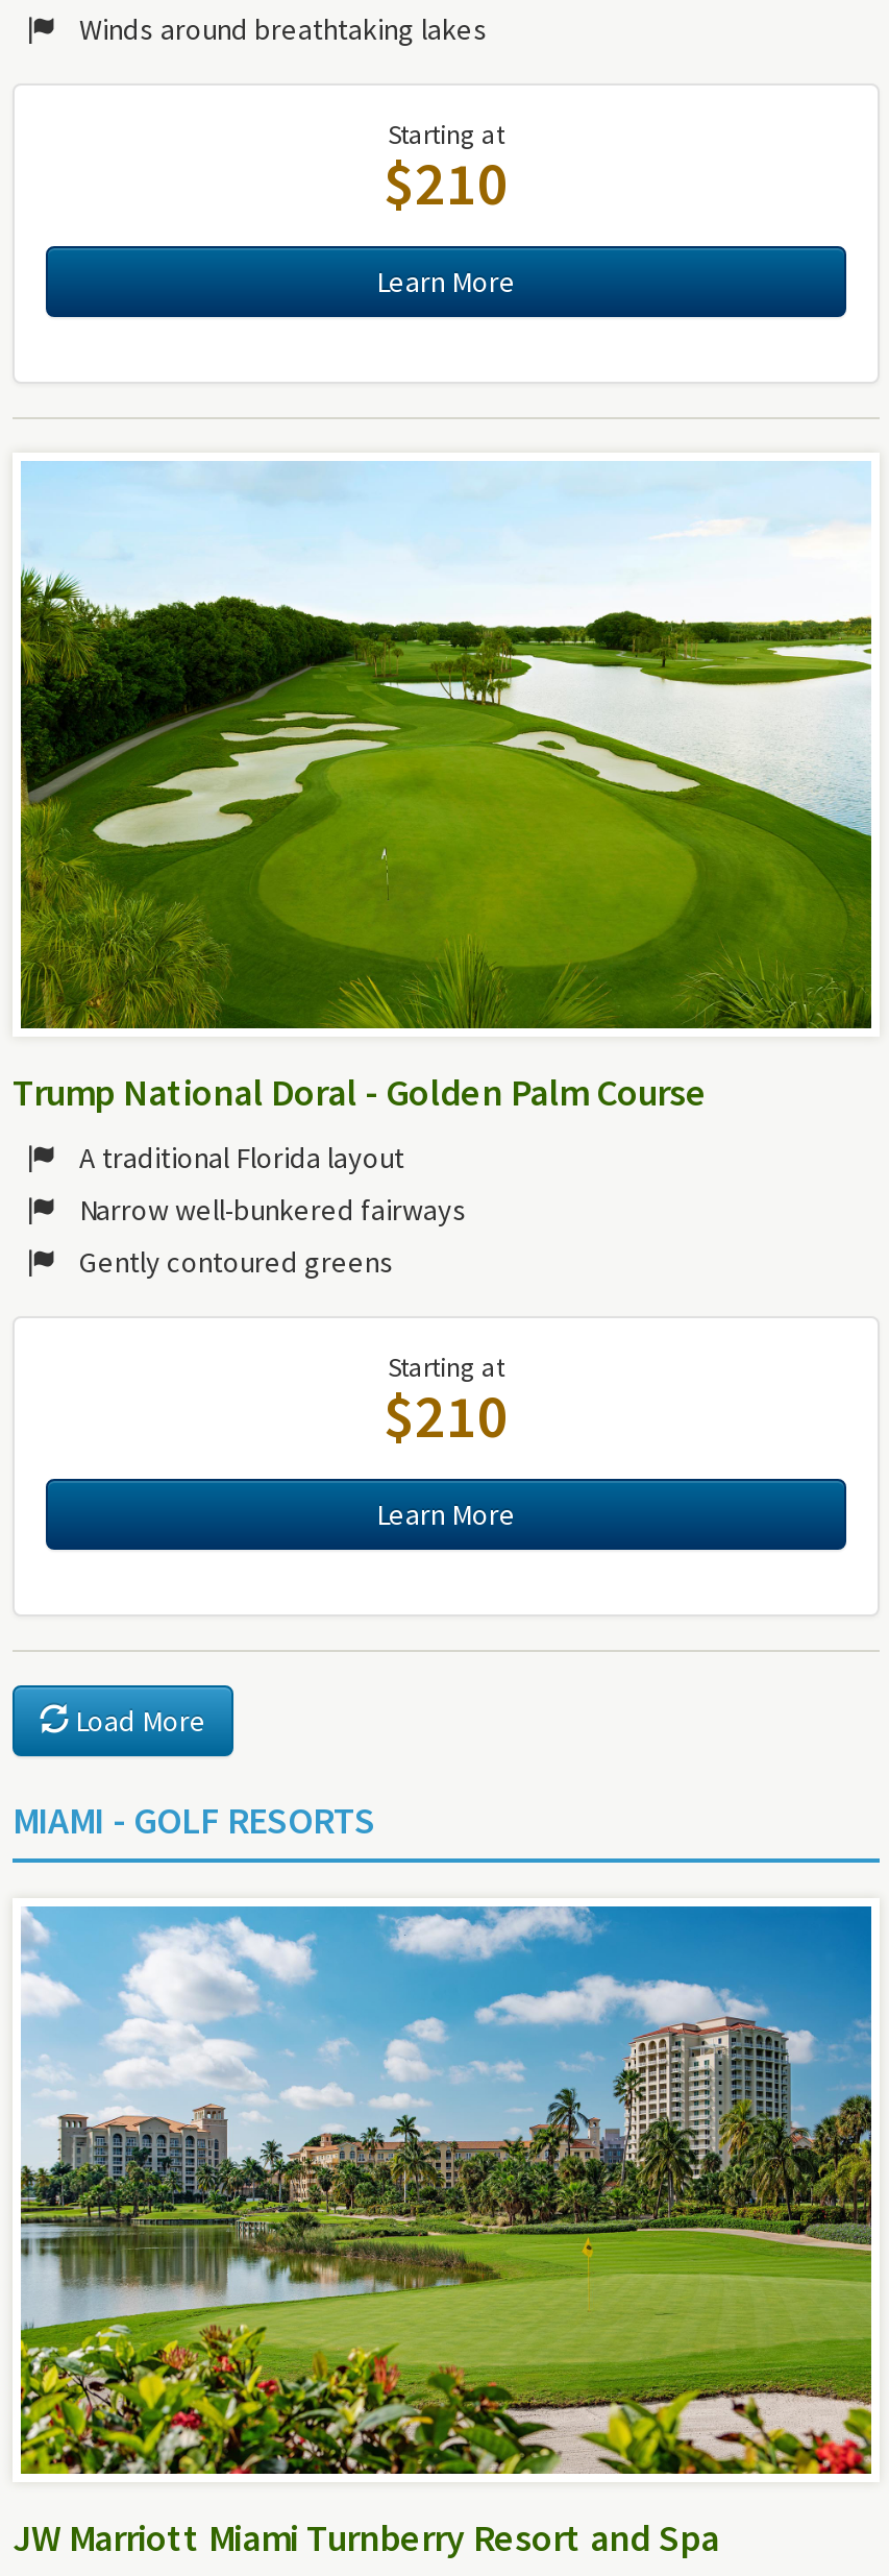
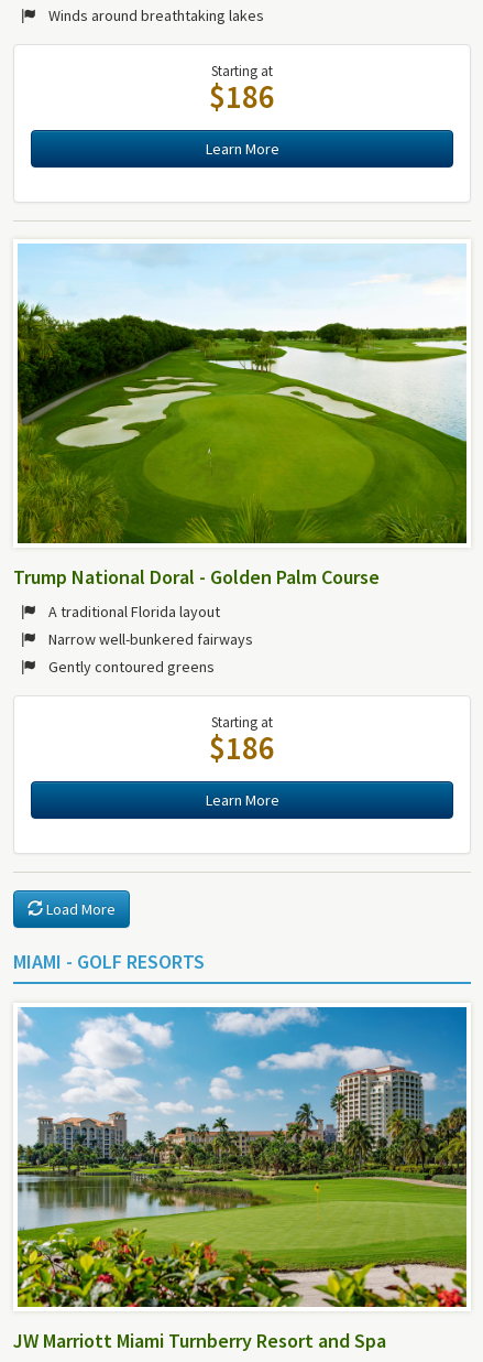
- $210
+ $186

- $210
+ $186
